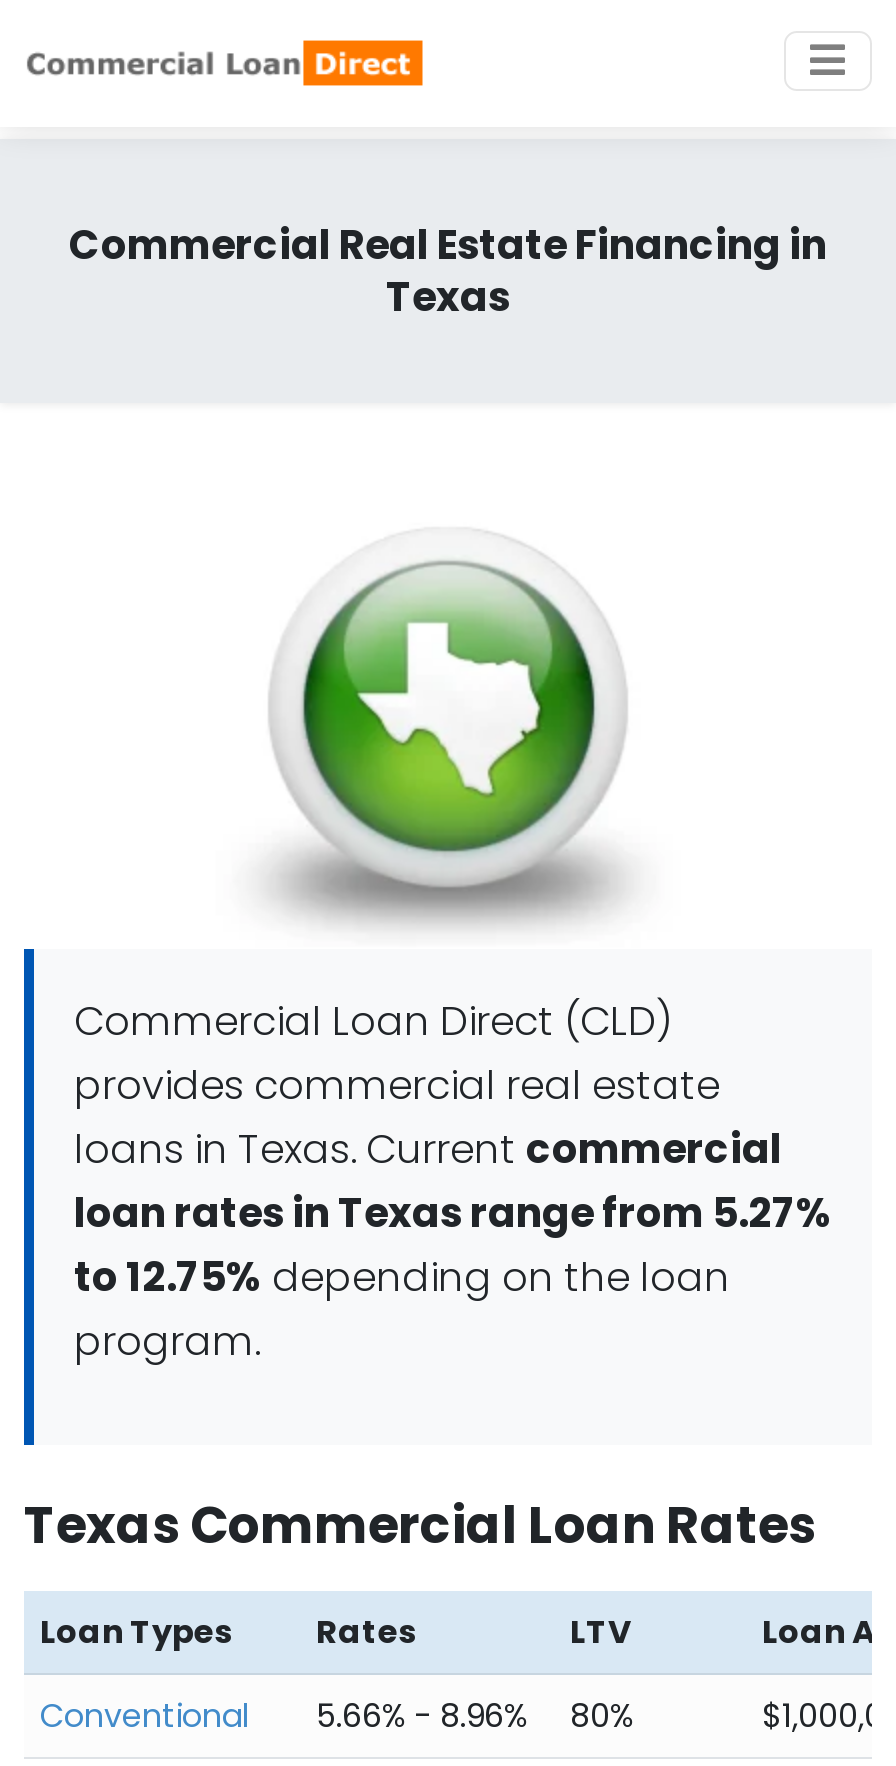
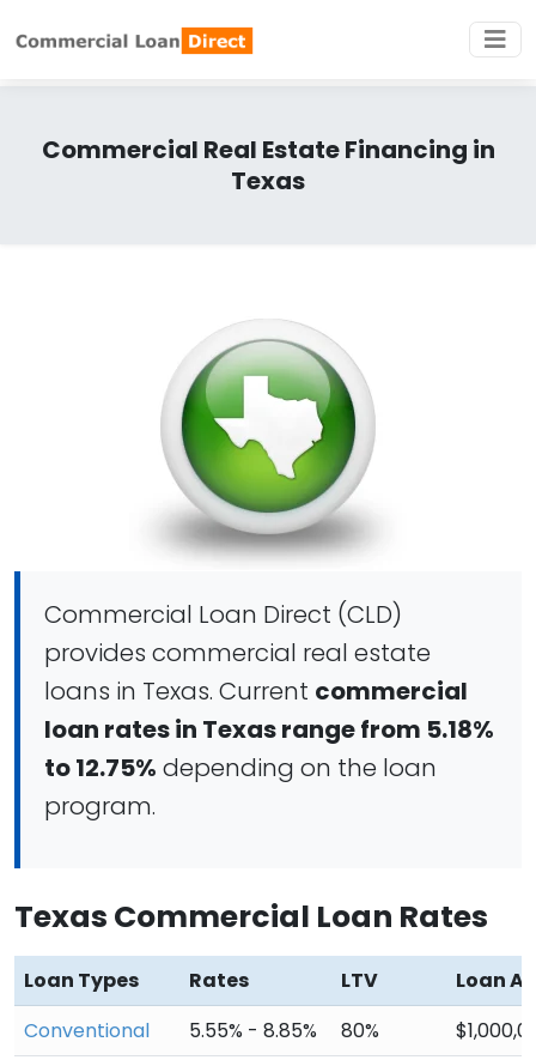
- loan rates in Texas range from 5.27%
+ loan rates in Texas range from 5.18%

- Conventional 5.66% - 8.96% 80%
+ Conventional 5.55% - 8.85% 80%
